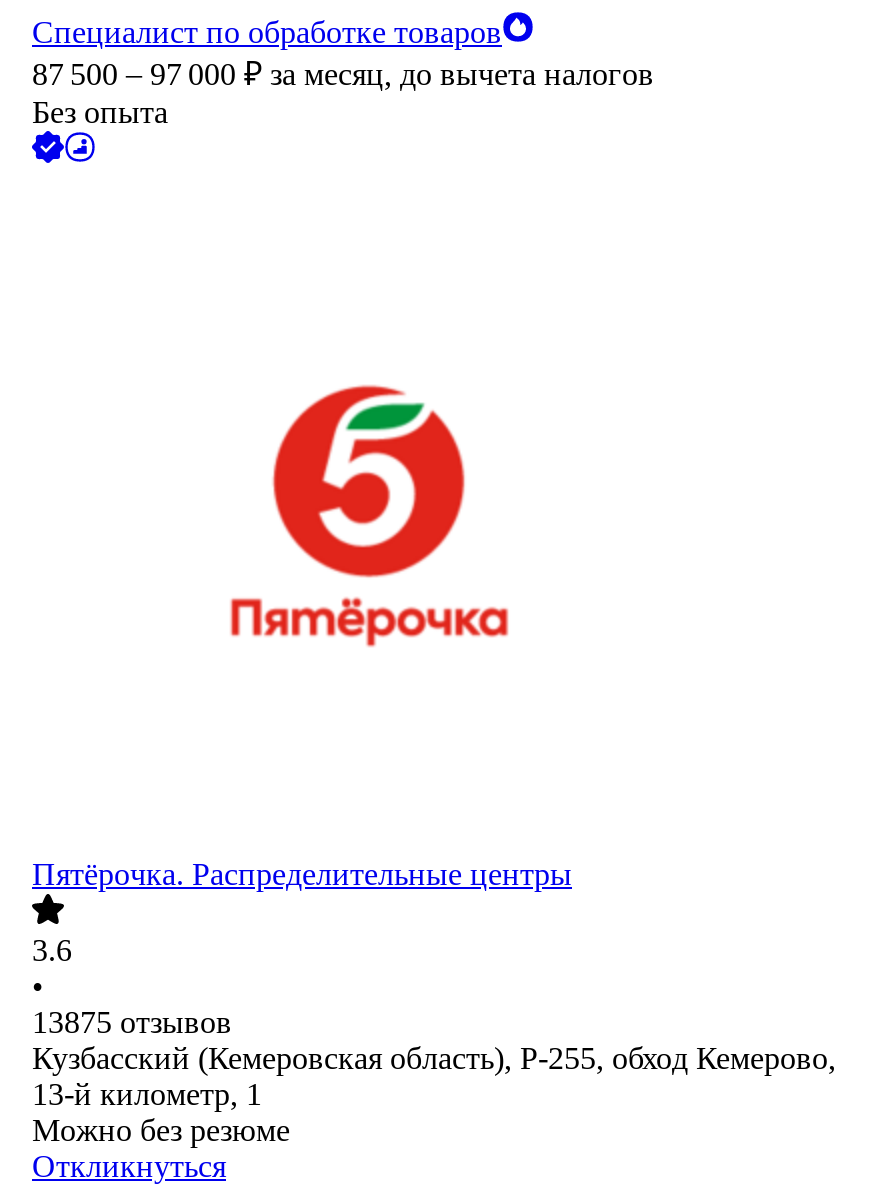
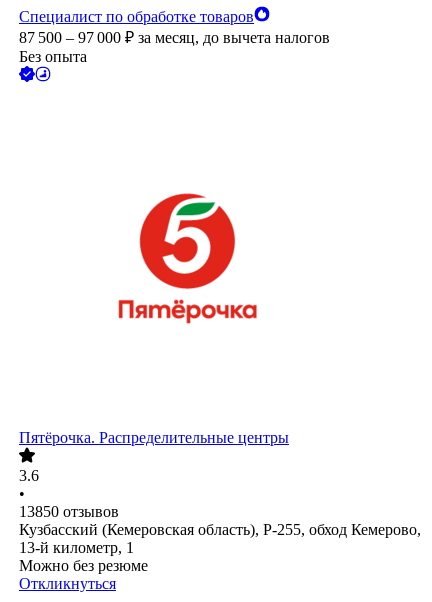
- 13875 отзывов
+ 13850 отзывов
